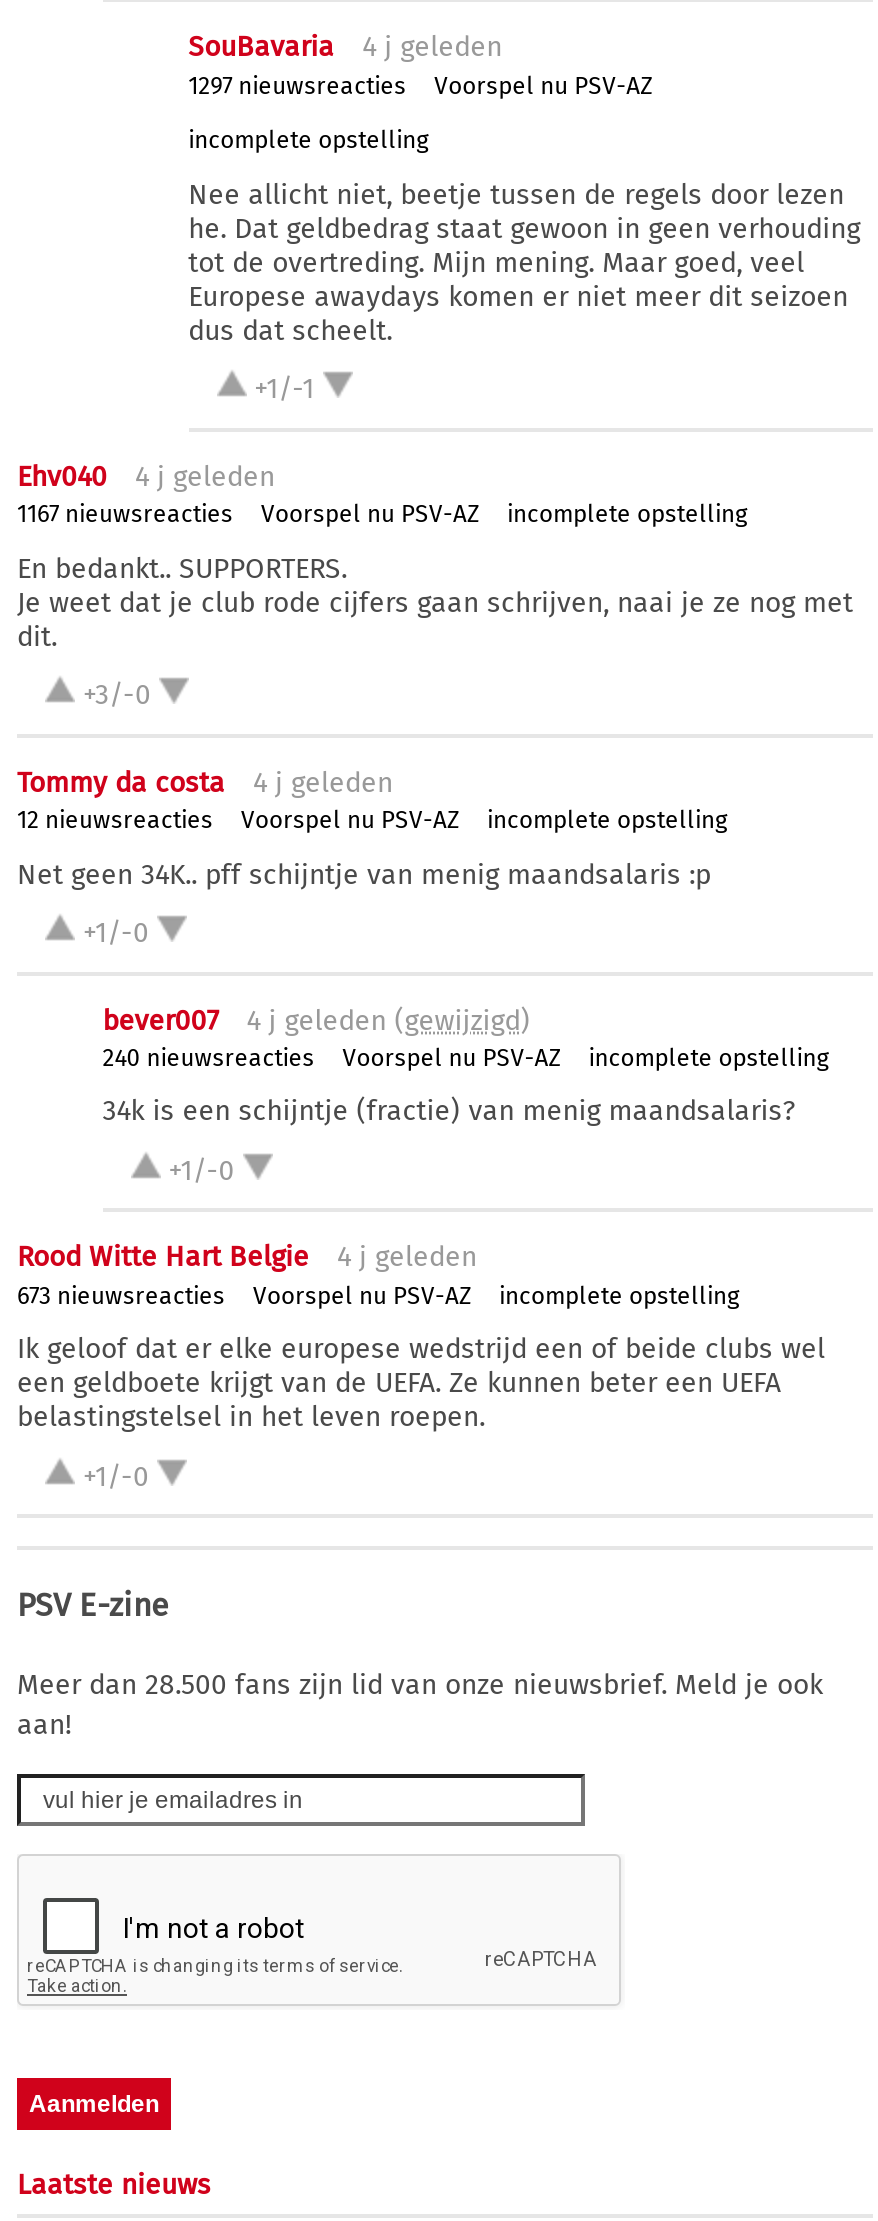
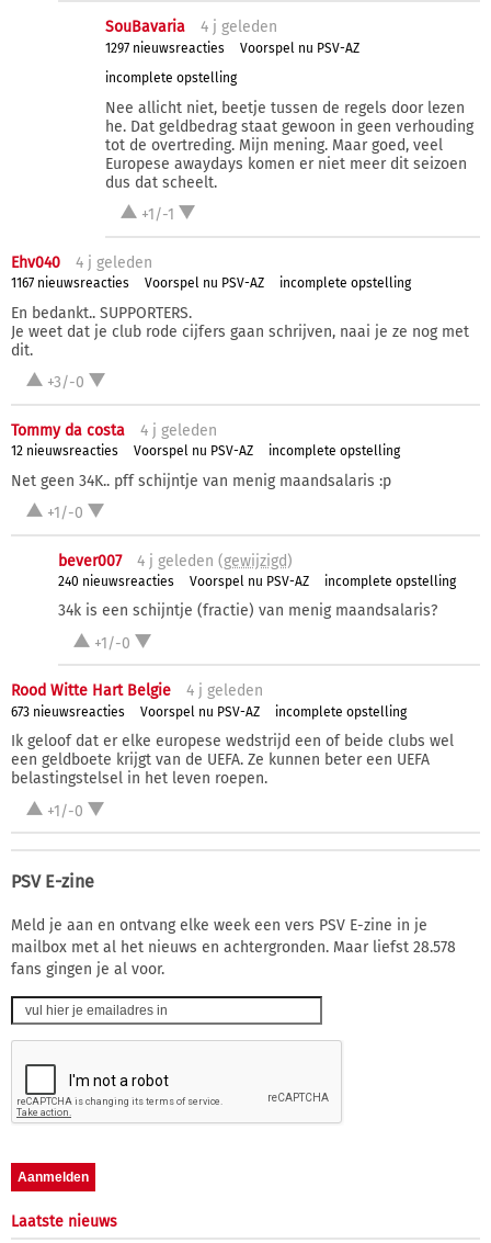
- Meer dan 28.500 fans zijn lid van onze nieuwsbrief. Meld je ook
- aan!
+ Meld je aan en ontvang elke week een vers PSV E-zine in je
+ mailbox met al het nieuws en achtergronden. Maar liefst 28.578
+ fans gingen je al voor.
